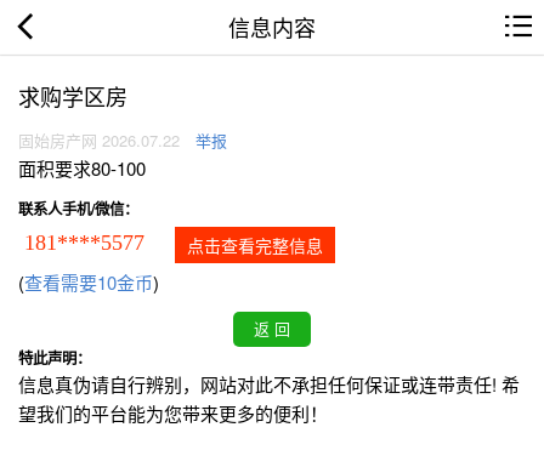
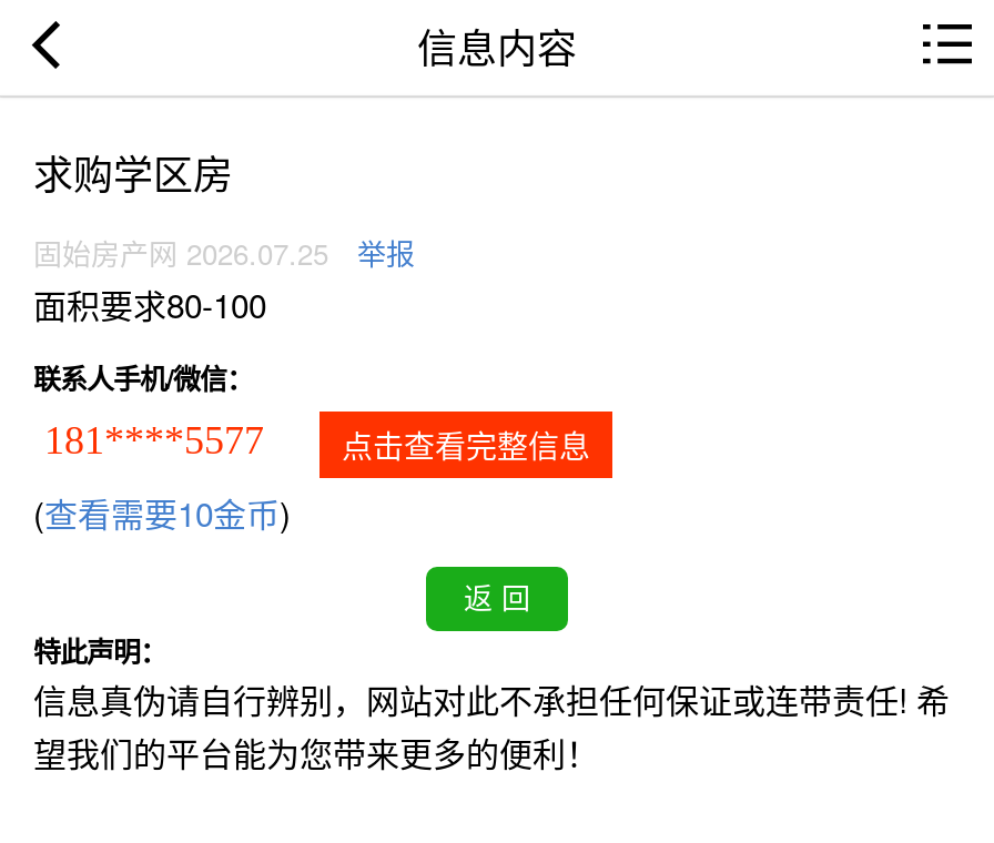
- 固始房产网 2026.07.22 举报
+ 固始房产网 2026.07.25 举报
